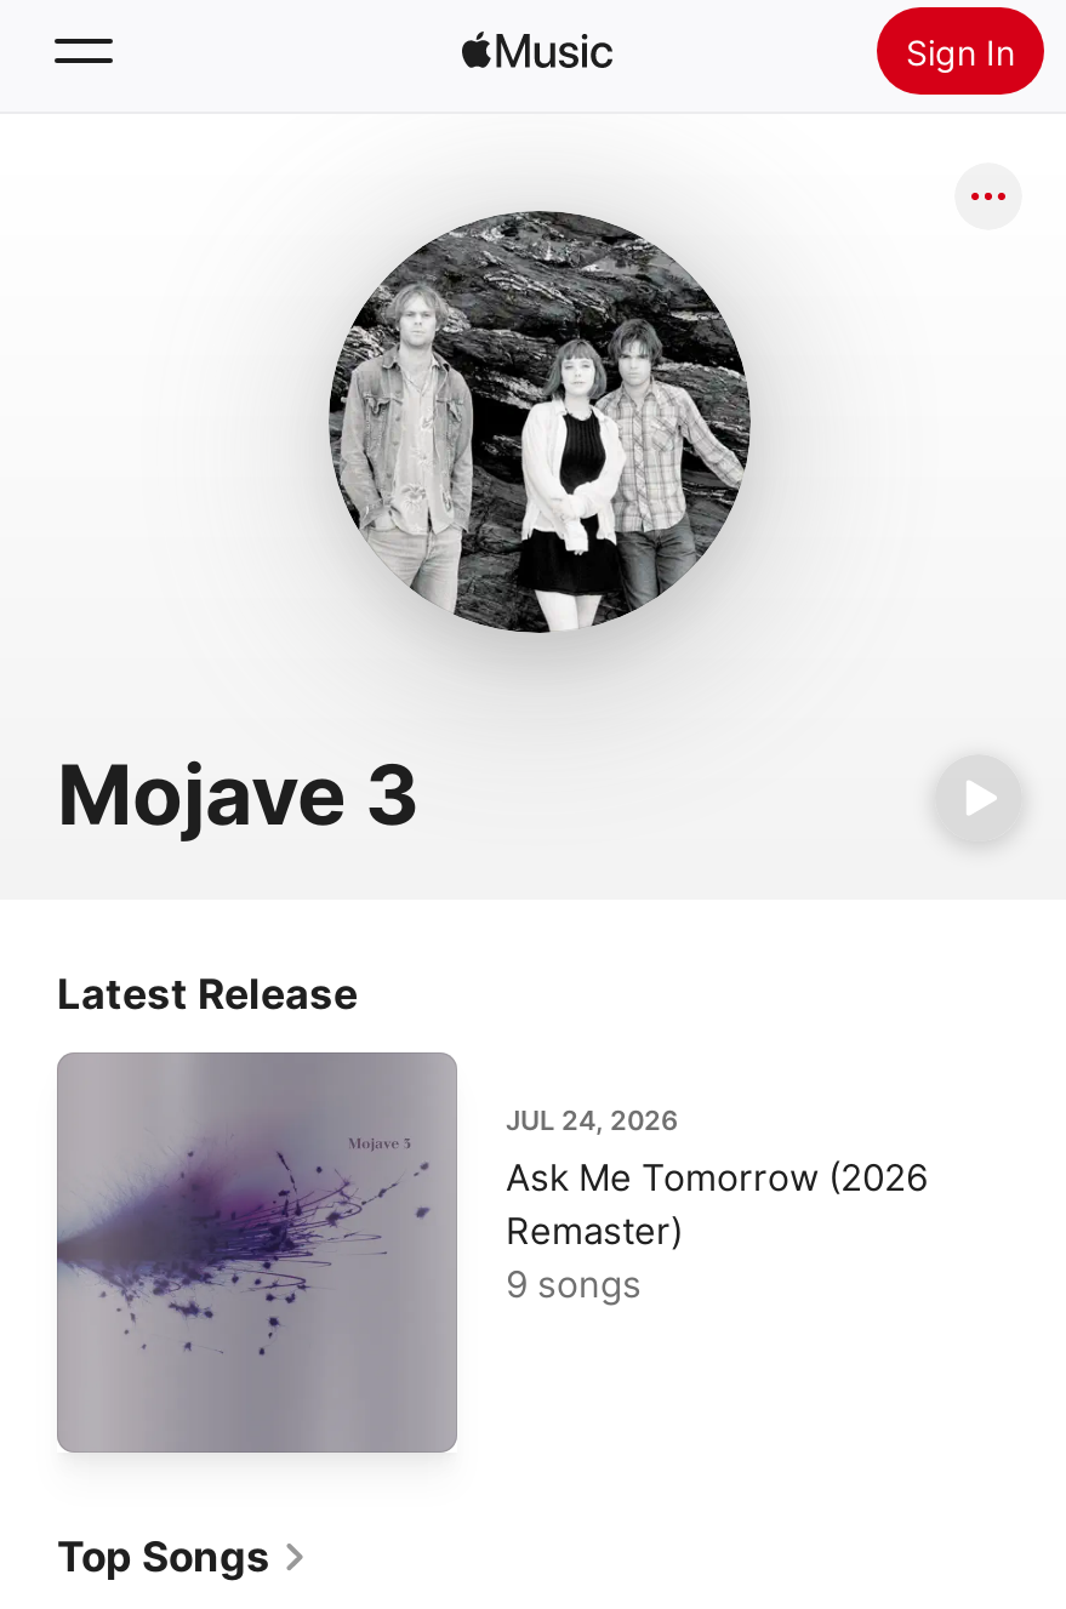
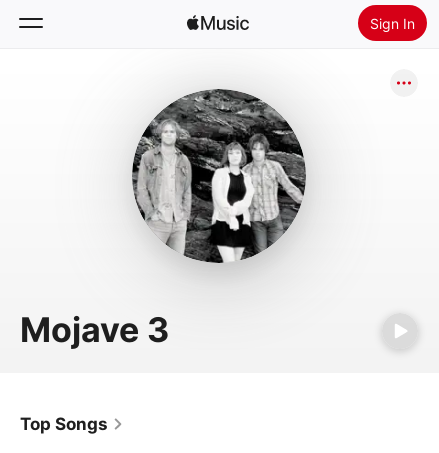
- [image]
- Latest Release
- JUL 24, 2026
- Ask Me Tomorrow (2026
- Remaster)
- 9 songs
